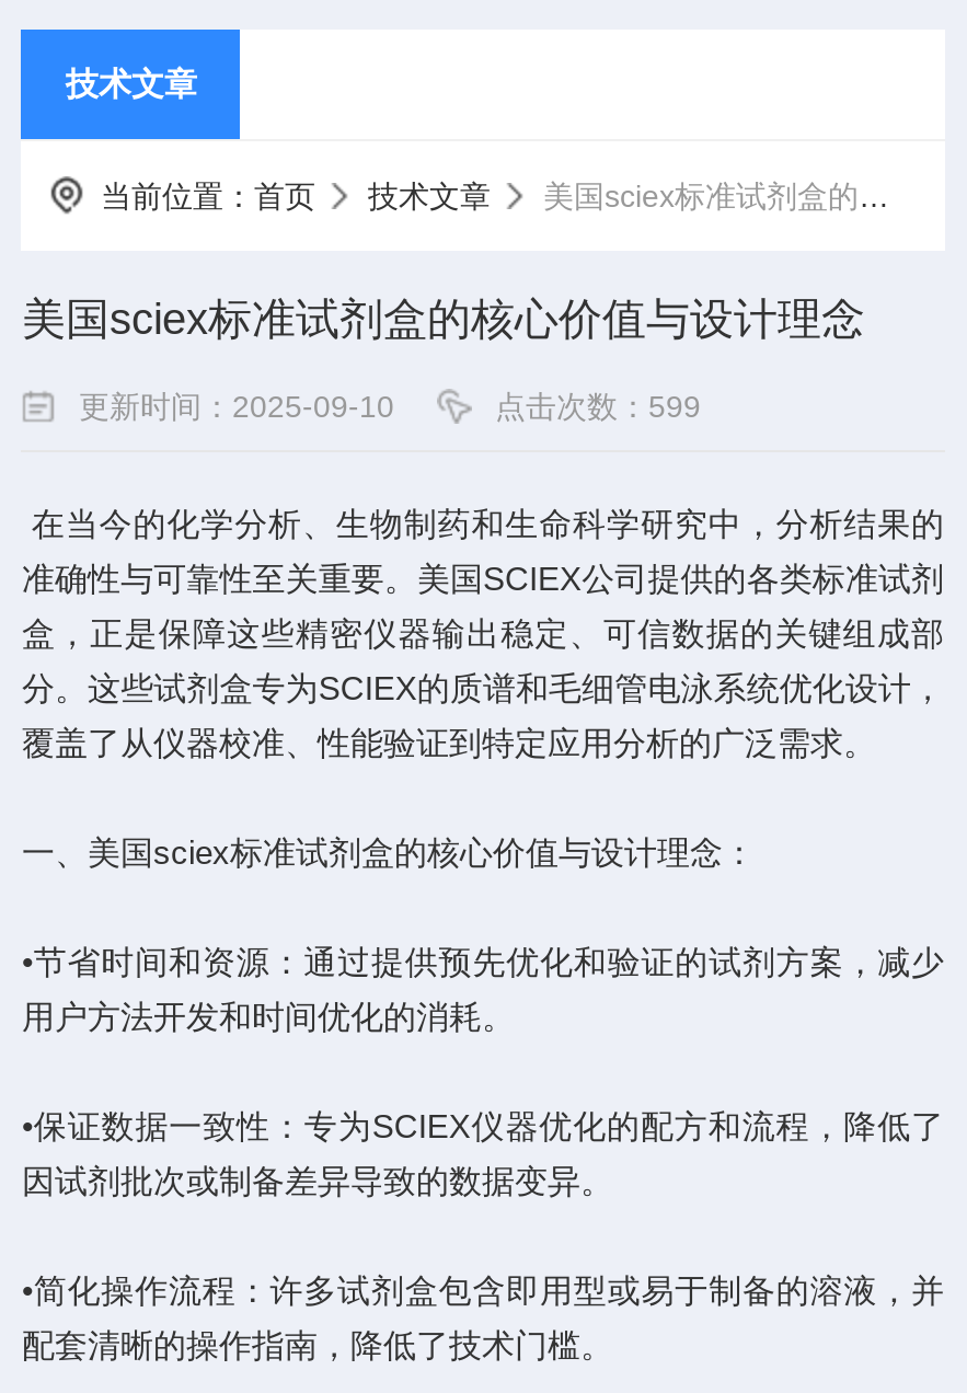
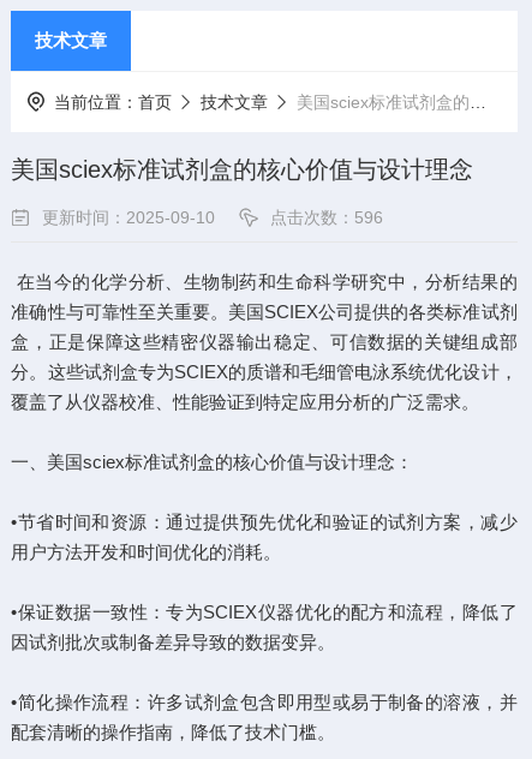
- 点击次数：599
+ 点击次数：596
